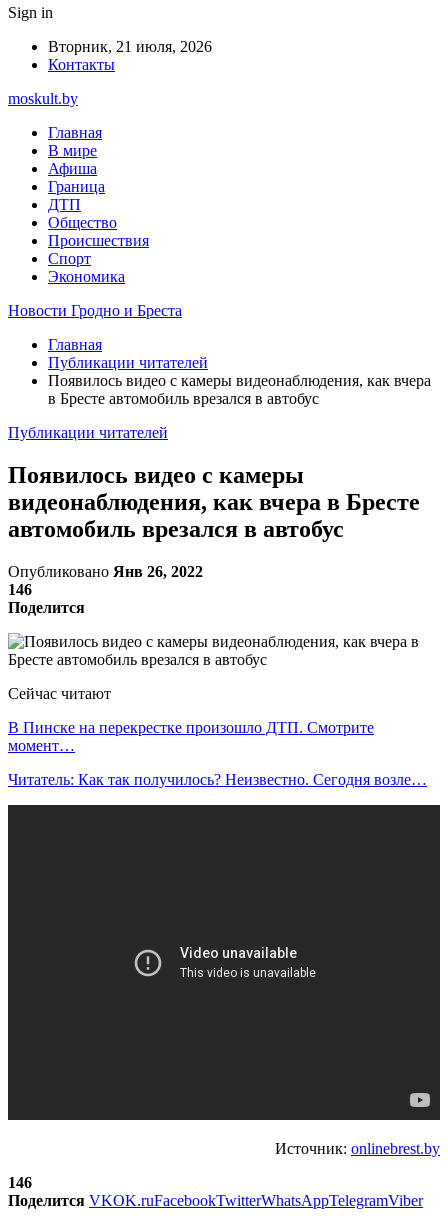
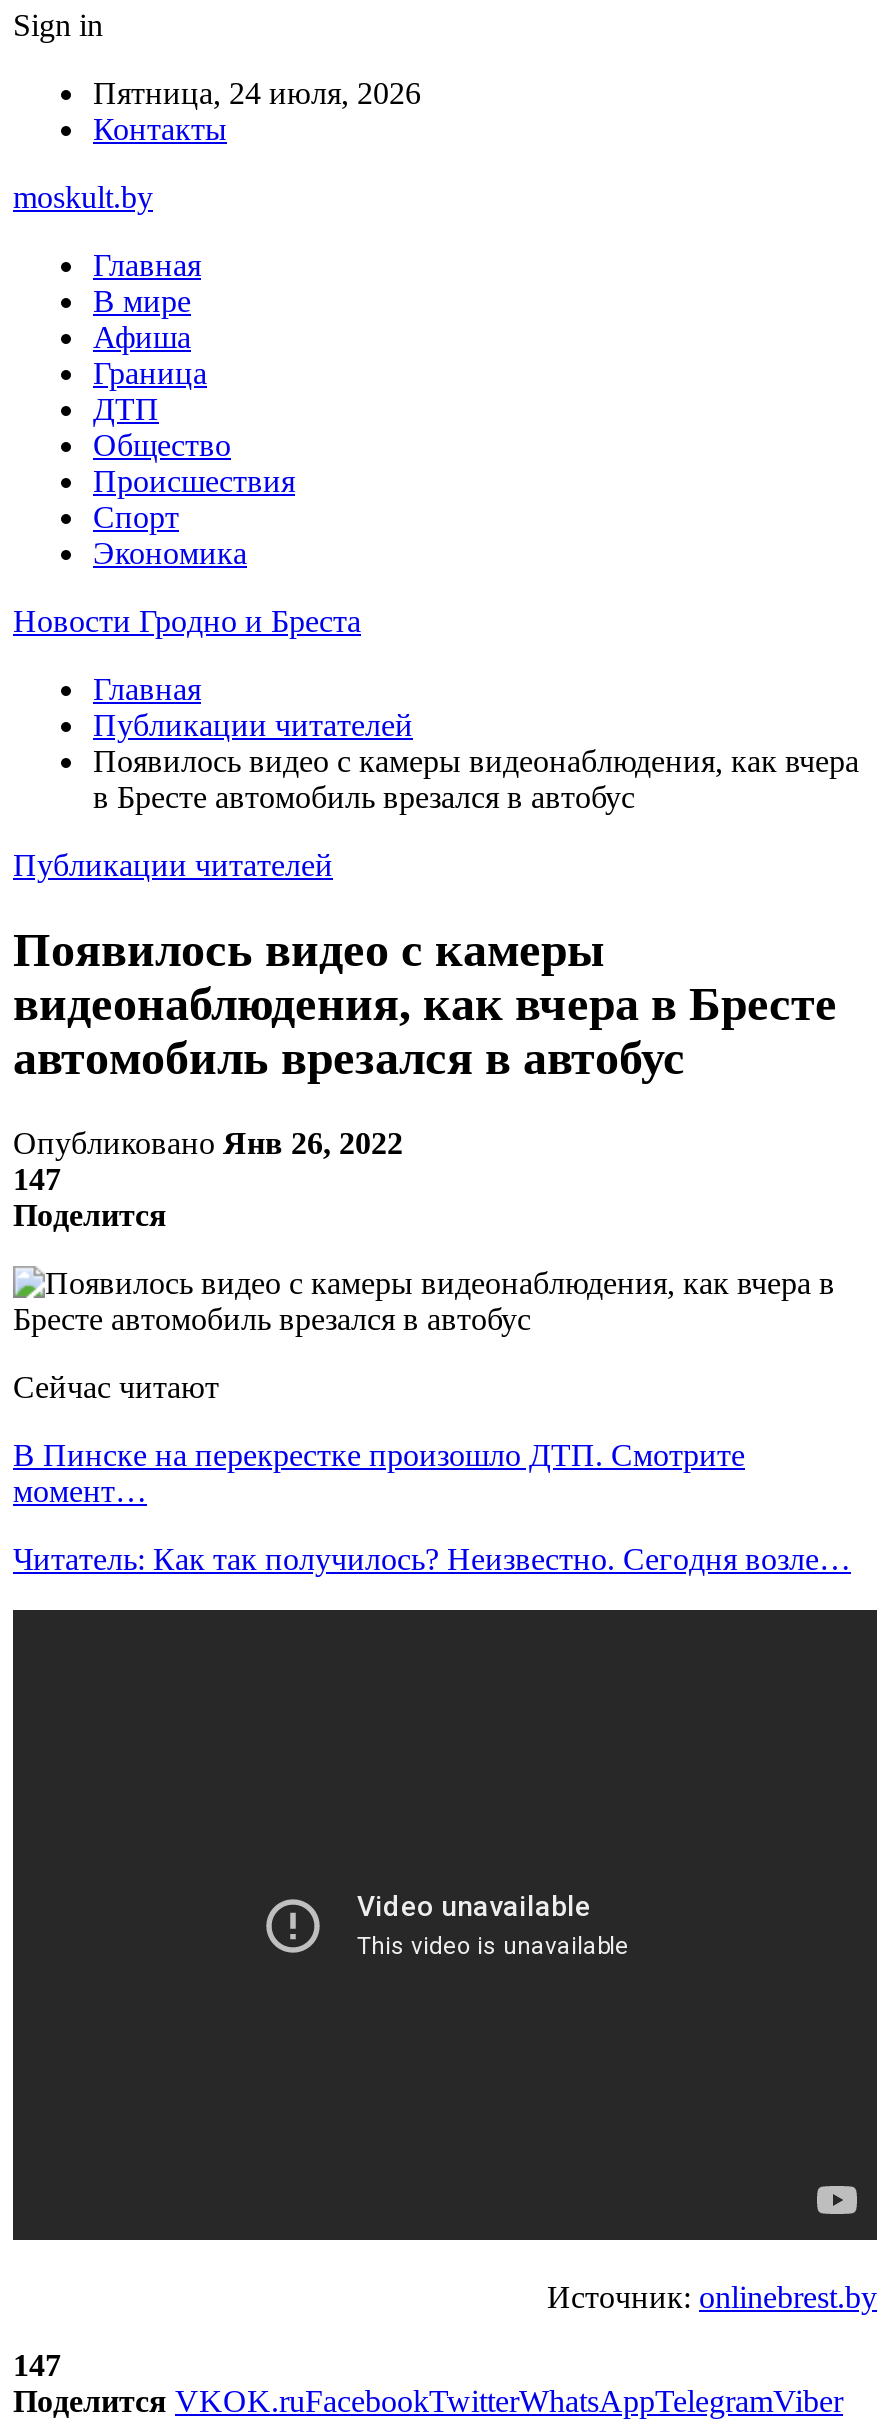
- Вторник, 21 июля, 2026
+ Пятница, 24 июля, 2026

- 146
+ 147

- 146
+ 147
